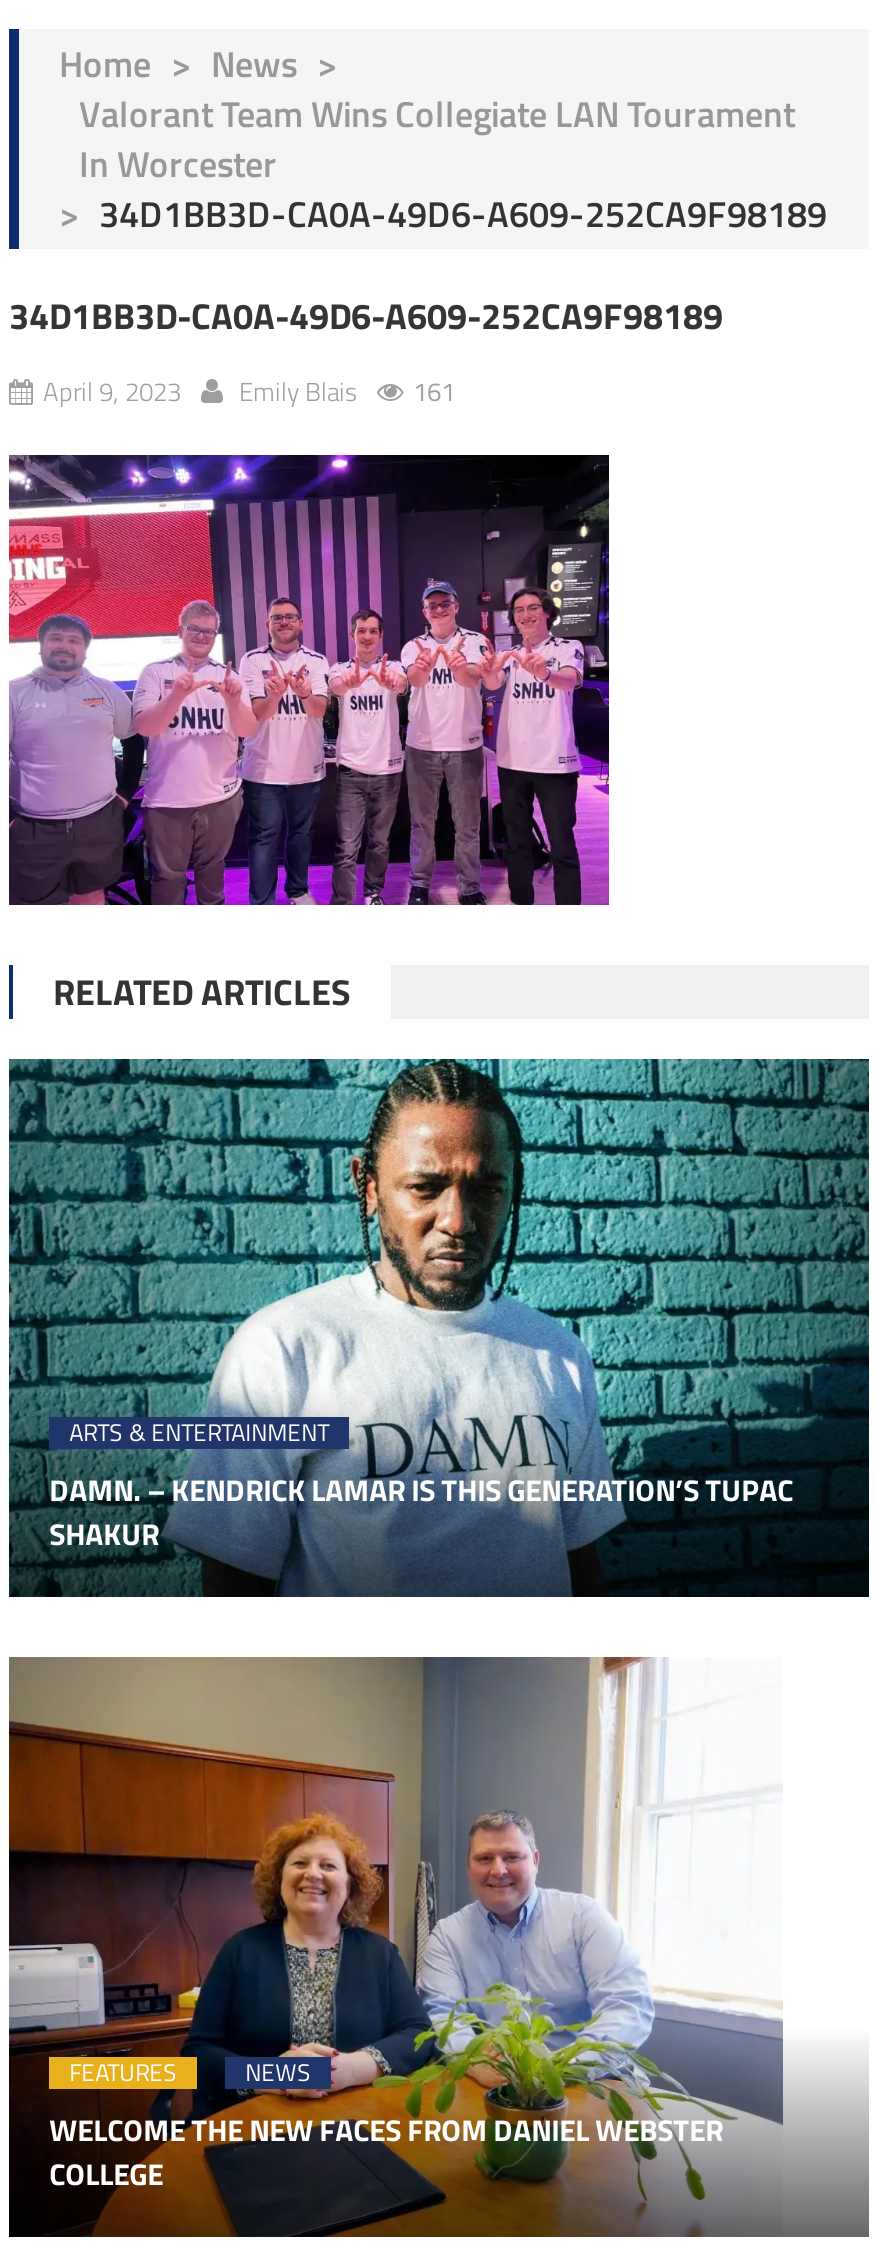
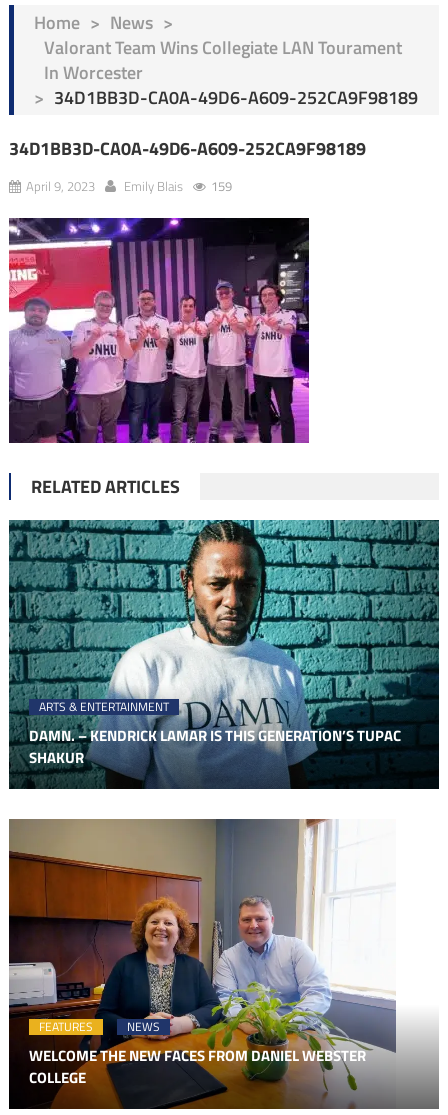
- April 9, 2023 Emily Blais 161
+ April 9, 2023 Emily Blais 159
